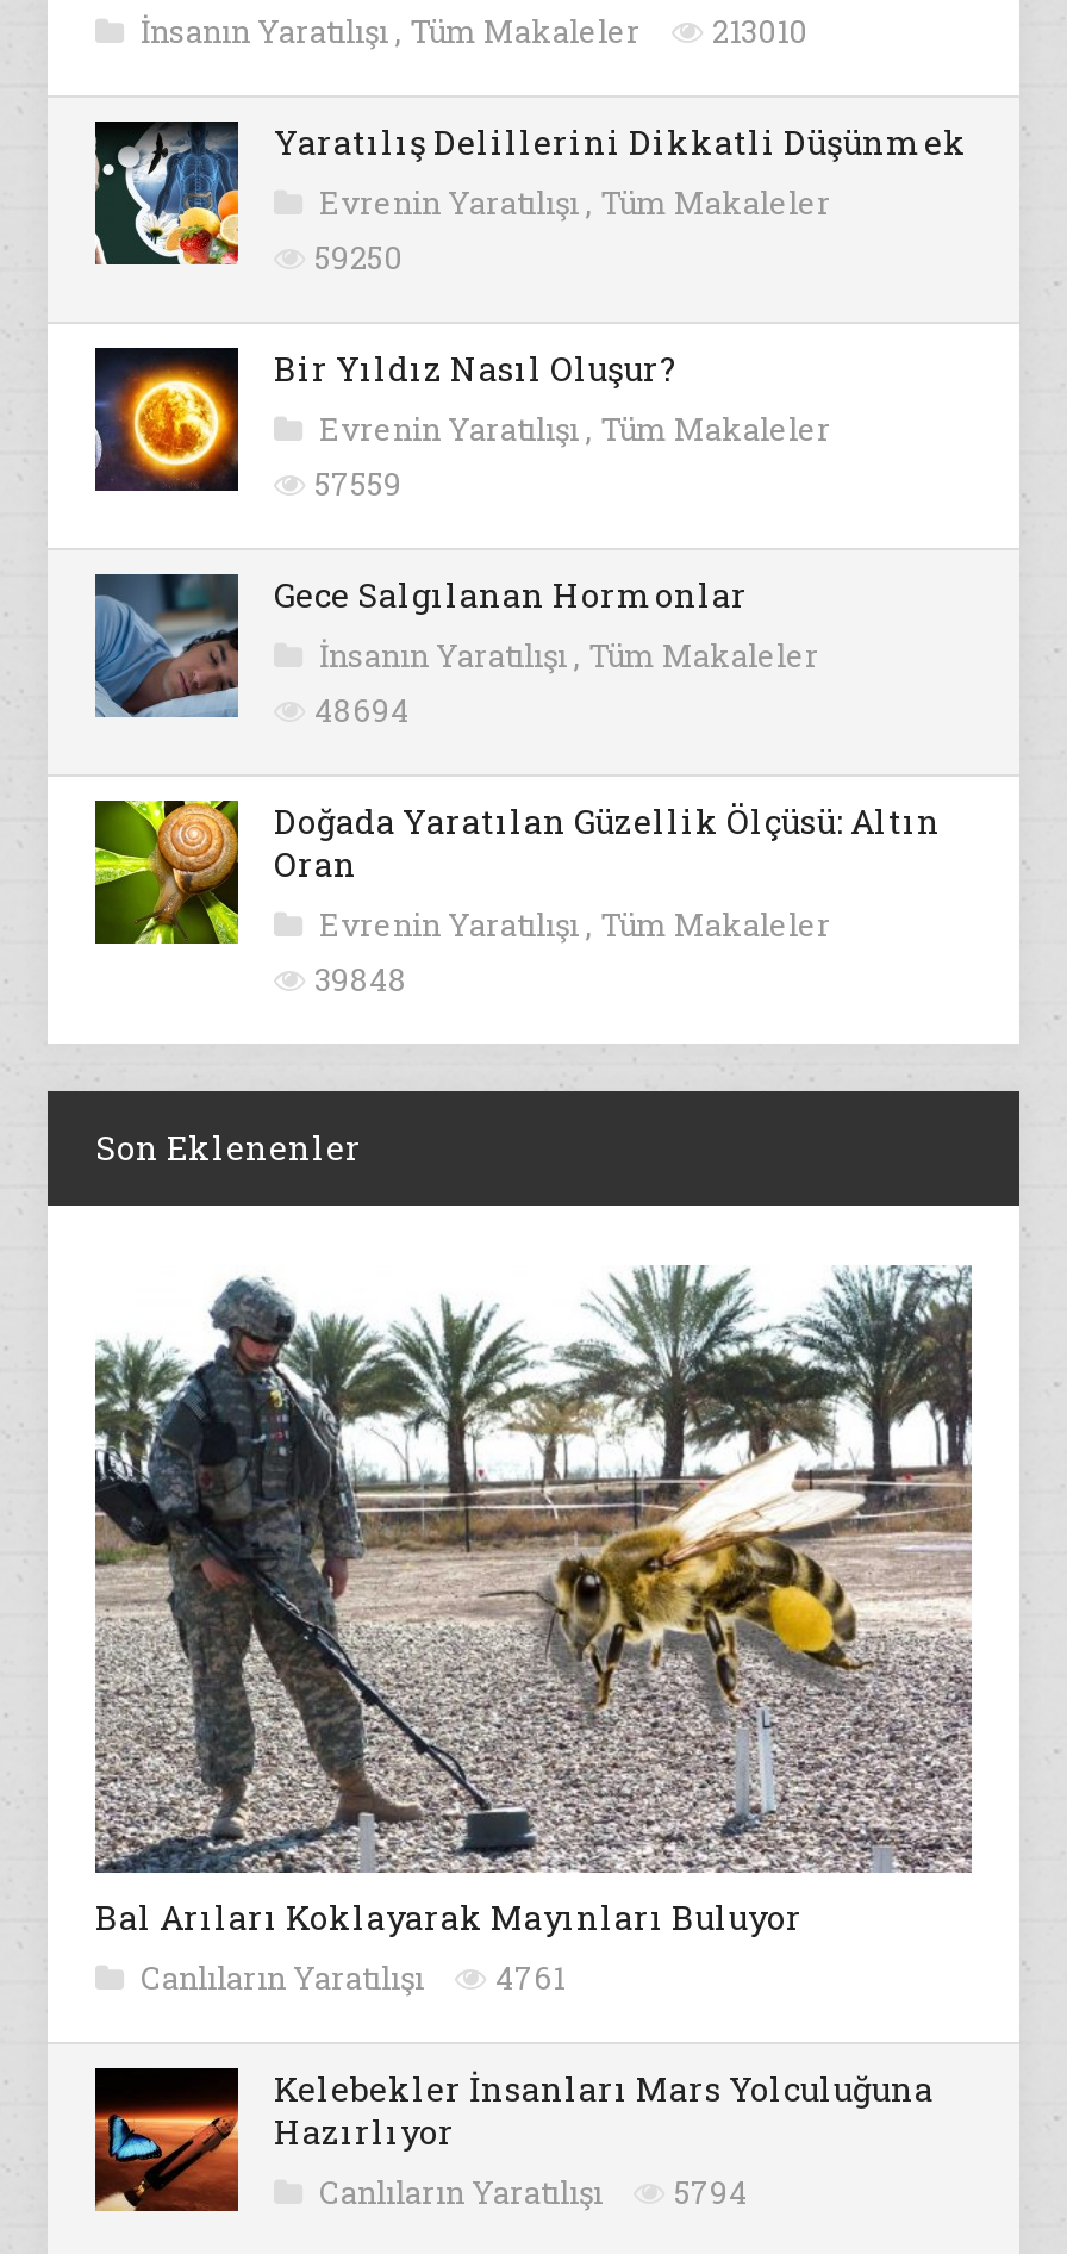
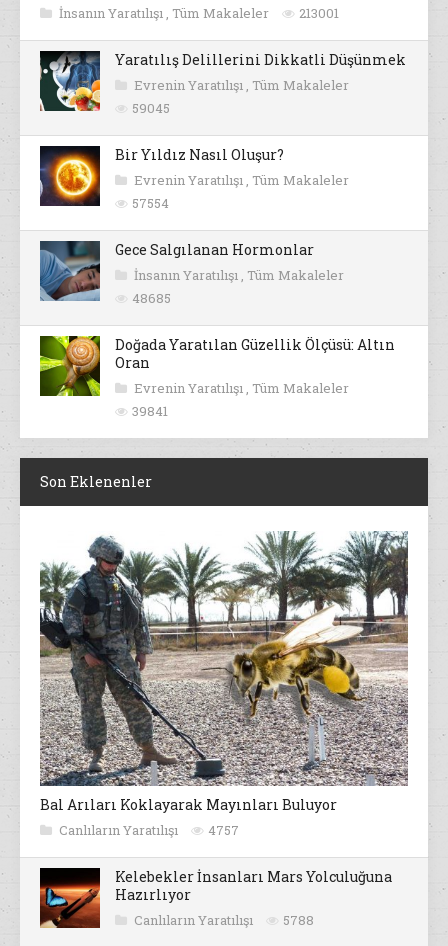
- İnsanın Yaratılışı, Tüm Makaleler 213010
+ İnsanın Yaratılışı, Tüm Makaleler 213001

- 59250
+ 59045

- 57559
+ 57554

- 48694
+ 48685

- 39848
+ 39841

- Canlıların Yaratılışı 4761
+ Canlıların Yaratılışı 4757

- Canlıların Yaratılışı 5794
+ Canlıların Yaratılışı 5788
